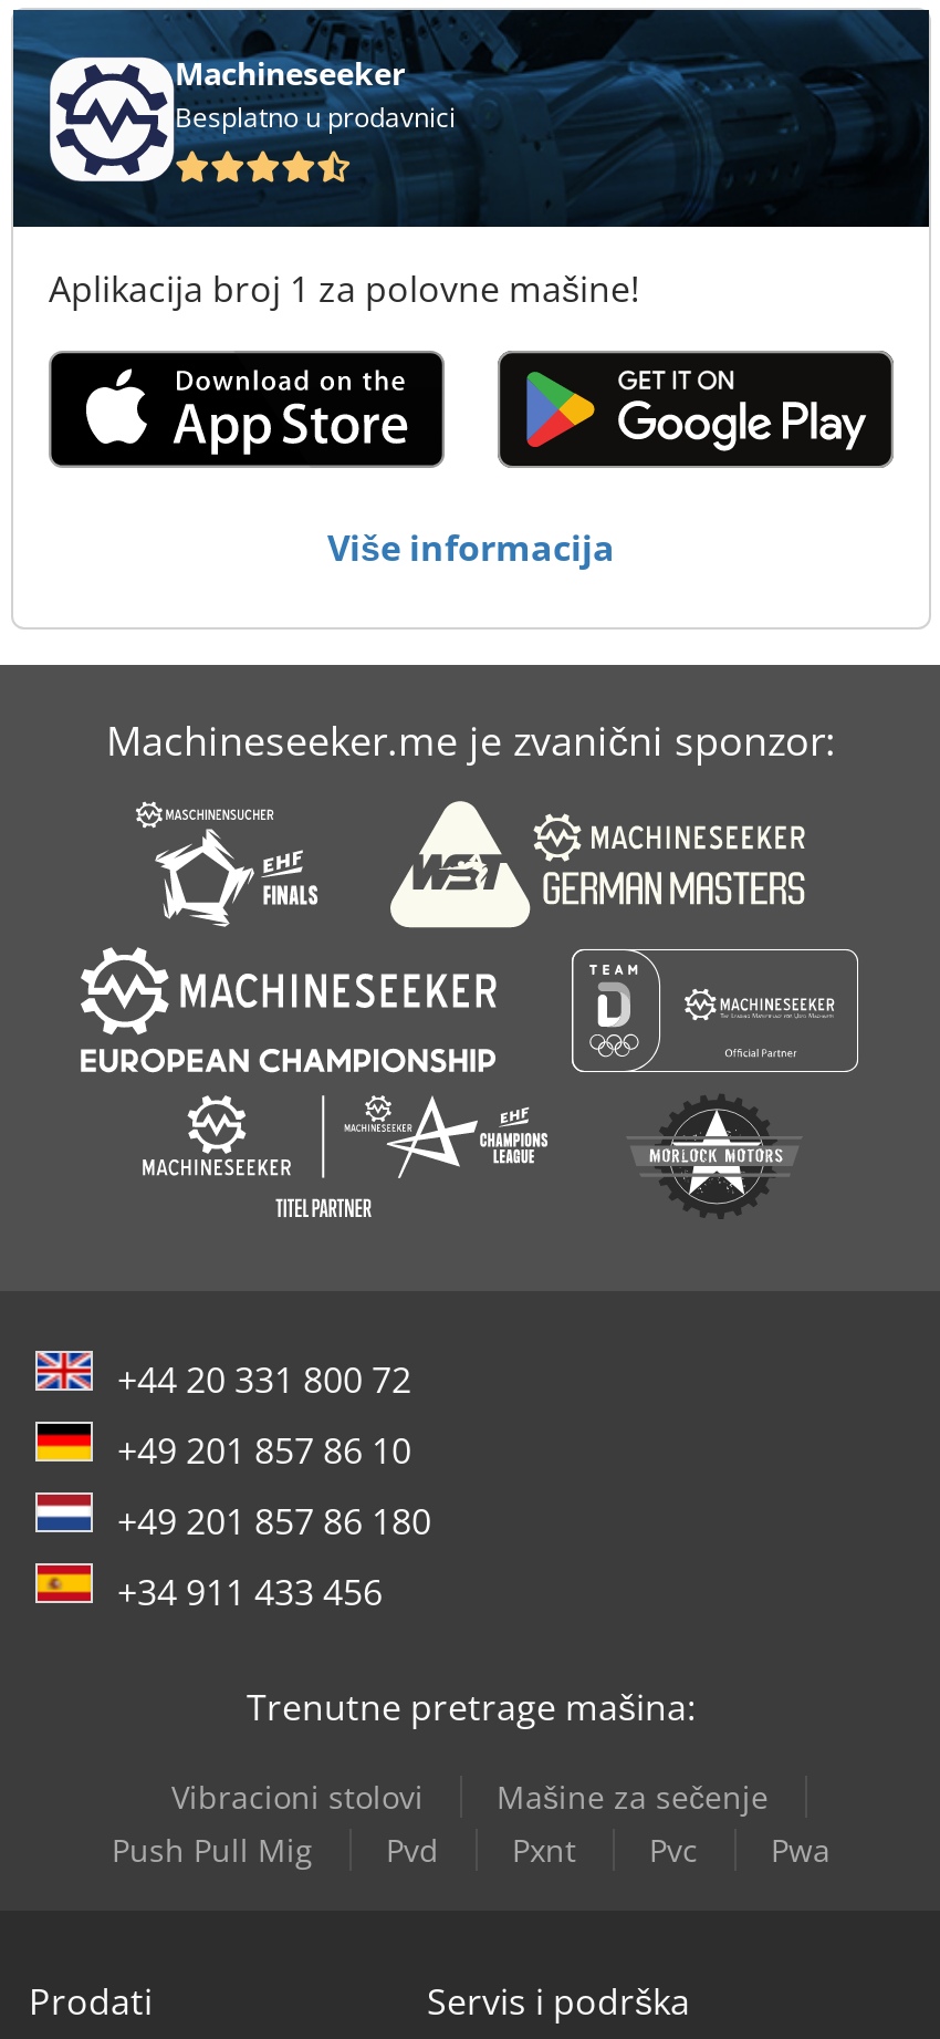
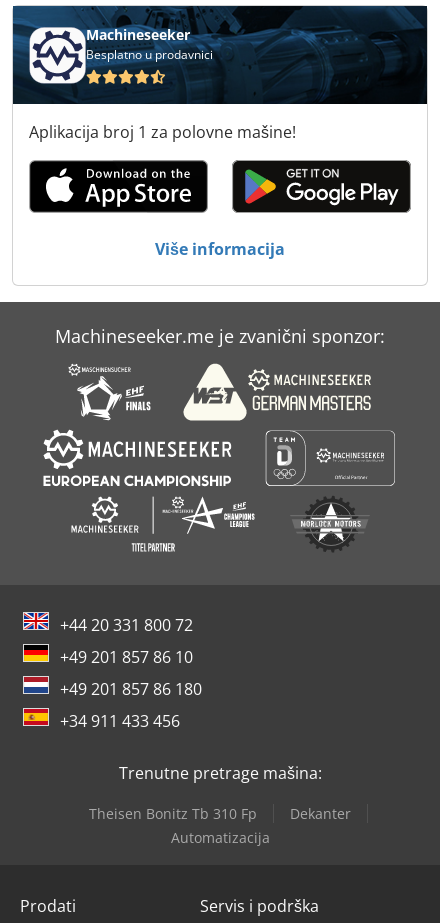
- Vibracioni stolovi
- Mašine za sečenje
- Push Pull Mig
- Pvd
- Pxnt
- Pvc
- Pwa
+ Theisen Bonitz Tb 310 Fp
+ Dekanter
+ Automatizacija
